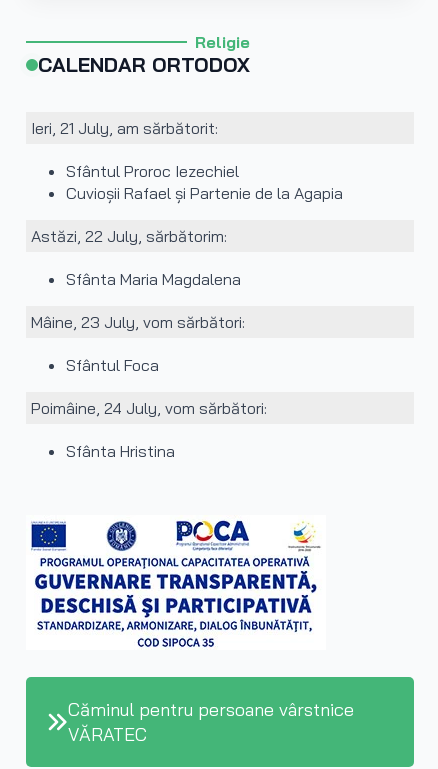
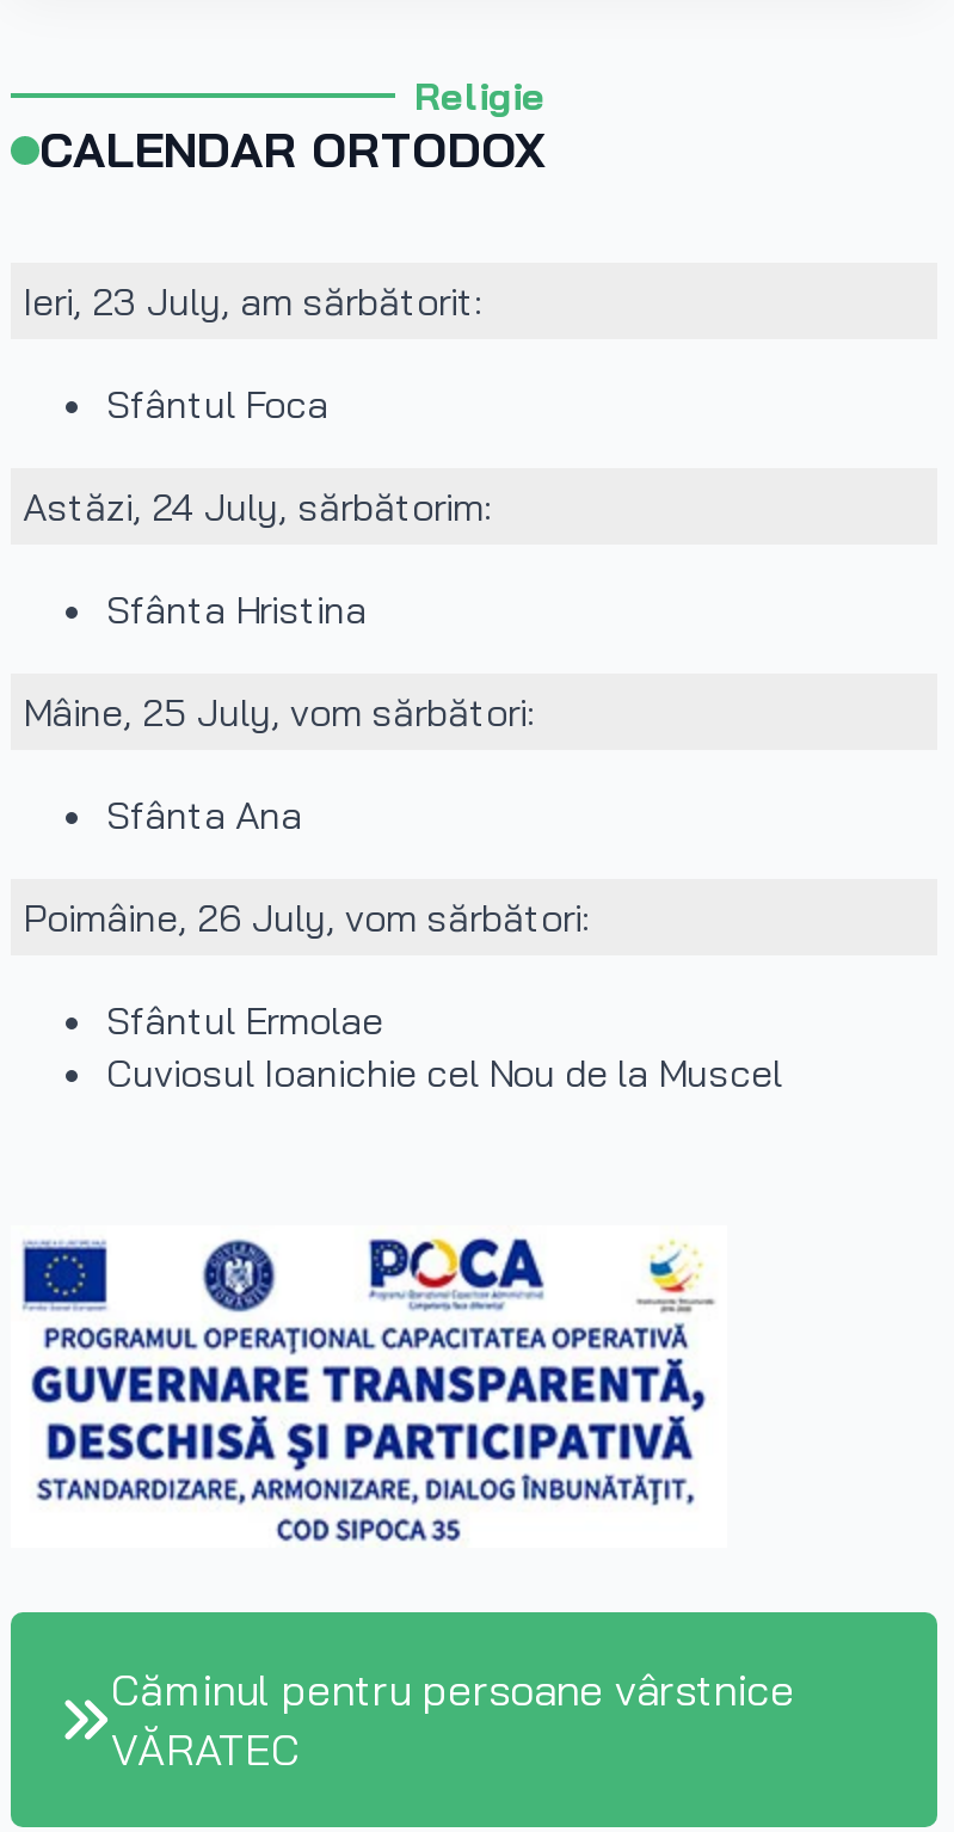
- Ieri, 21 July, am sărbătorit:
- Sfântul Proroc Iezechiel
- Cuvioșii Rafael și Partenie de la Agapia
- Astăzi, 22 July, sărbătorim:
- Sfânta Maria Magdalena
- Mâine, 23 July, vom sărbători:
+ Ieri, 23 July, am sărbătorit:

moved up: Sfântul Foca

- Poimâine, 24 July, vom sărbători:
+ Astăzi, 24 July, sărbătorim:

moved up: Sfânta Hristina

+ Mâine, 25 July, vom sărbători:
+ Sfânta Ana
+ Poimâine, 26 July, vom sărbători:
+ Sfântul Ermolae
+ Cuviosul Ioanichie cel Nou de la Muscel
